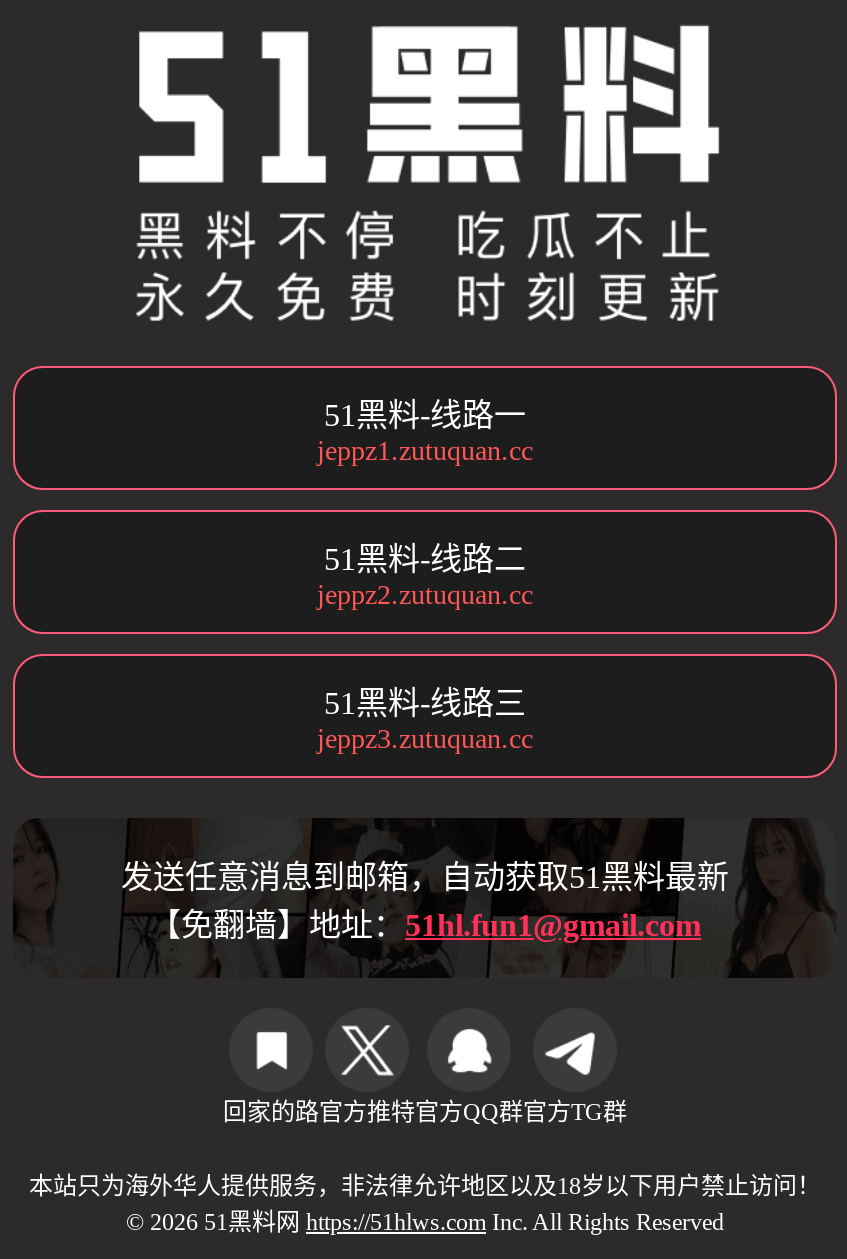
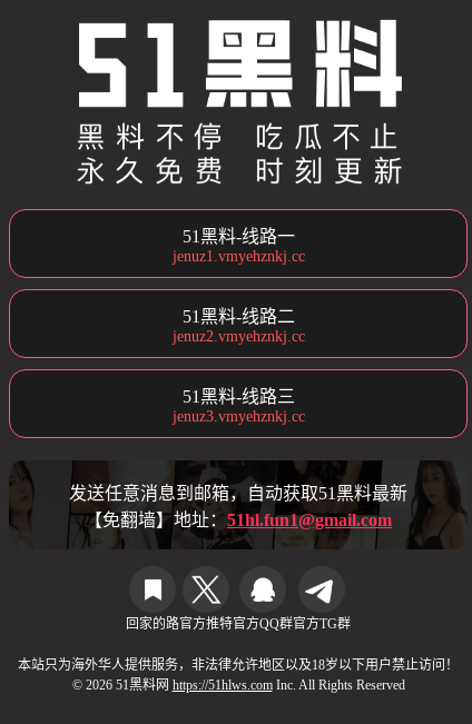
- jeppz1.zutuquan.cc
+ jenuz1.vmyehznkj.cc

- jeppz2.zutuquan.cc
+ jenuz2.vmyehznkj.cc

- jeppz3.zutuquan.cc
+ jenuz3.vmyehznkj.cc
